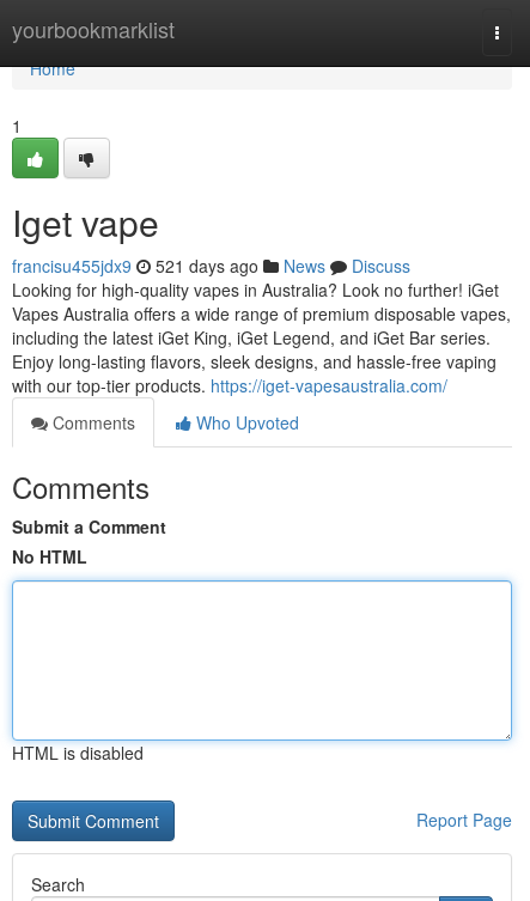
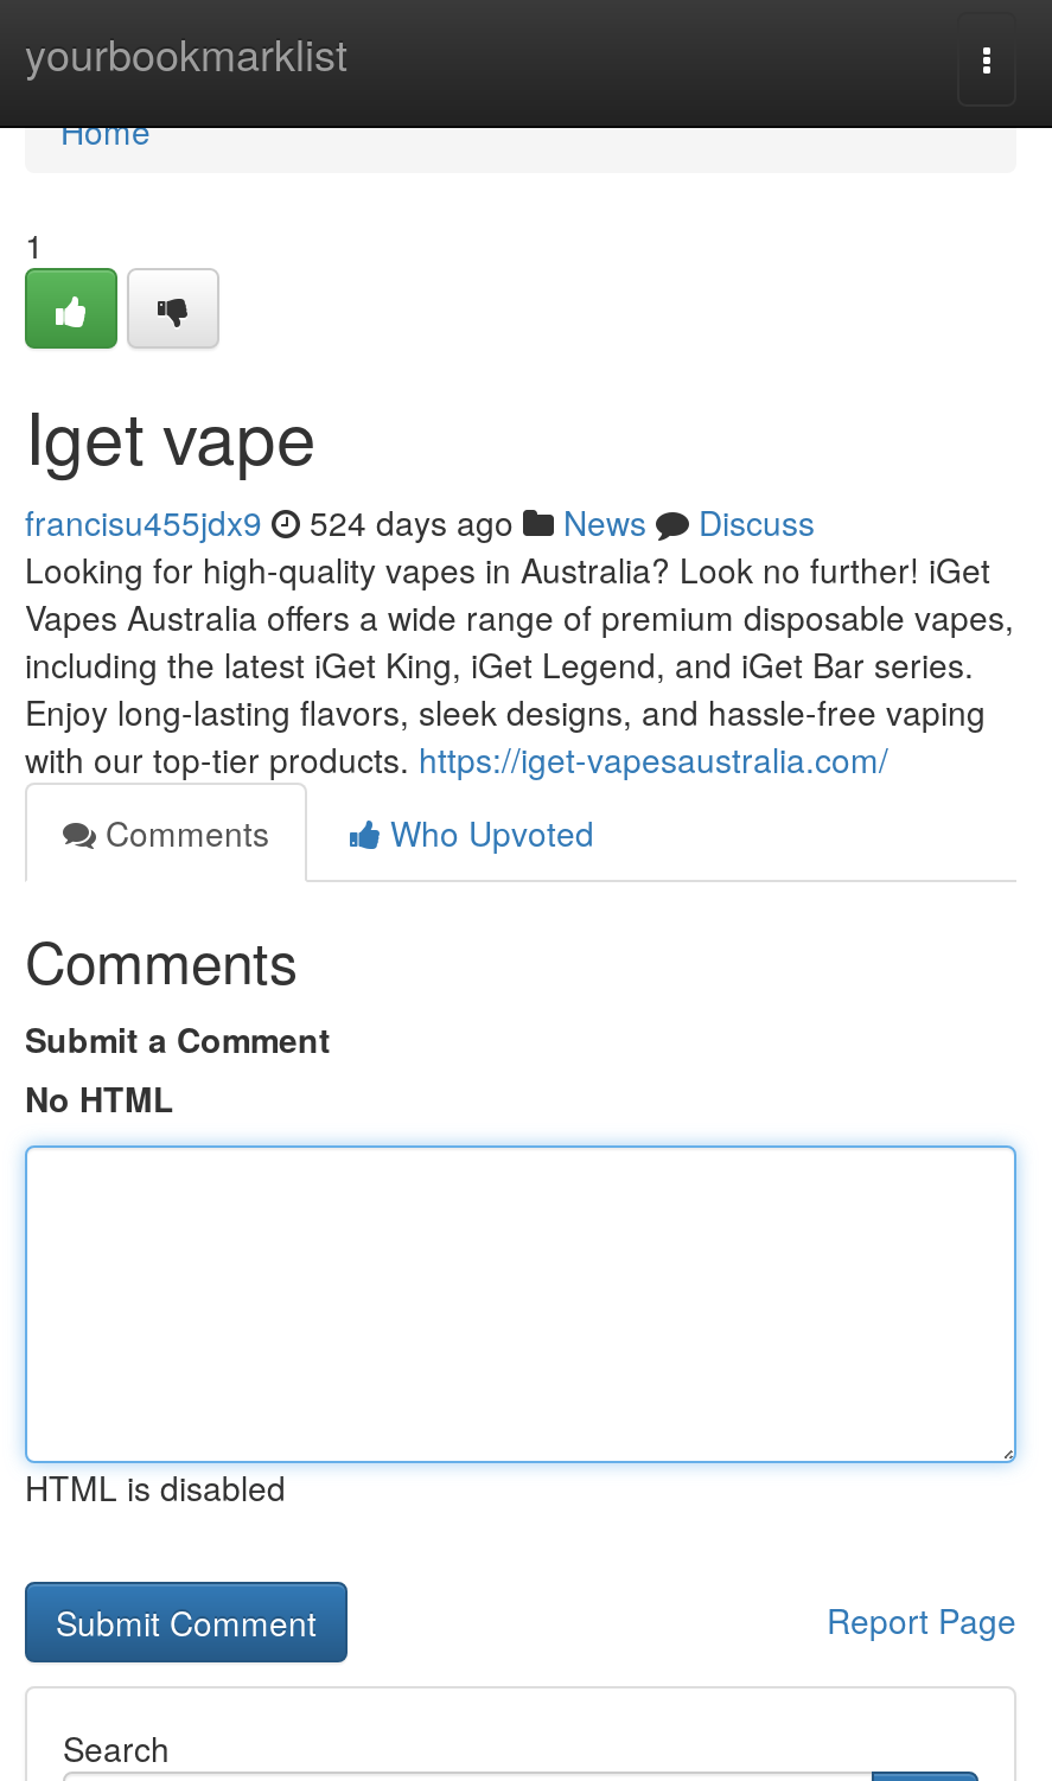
- francisu455jdx9 521 days ago News Discuss
+ francisu455jdx9 524 days ago News Discuss
